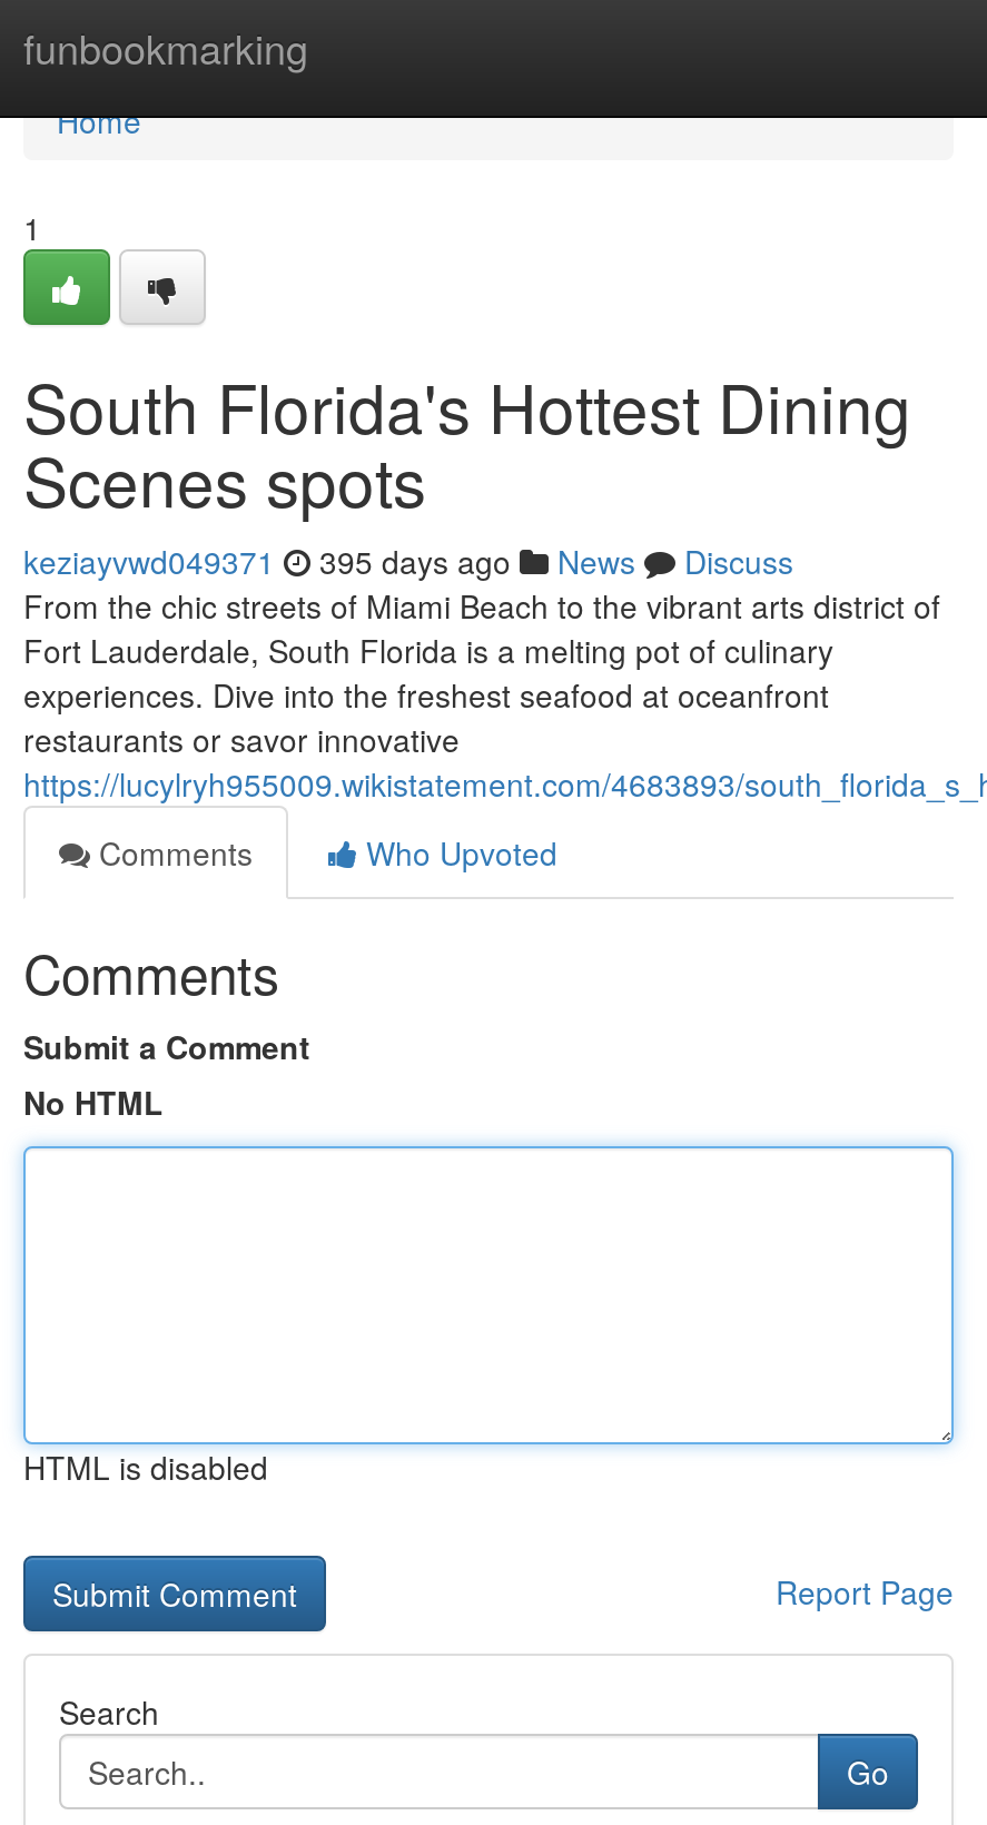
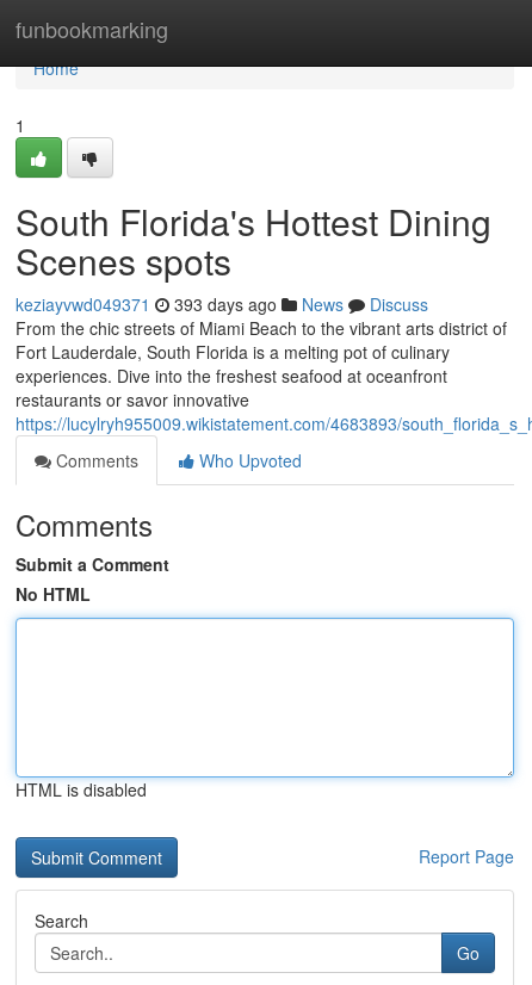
- keziayvwd049371 395 days ago News Discuss
+ keziayvwd049371 393 days ago News Discuss
